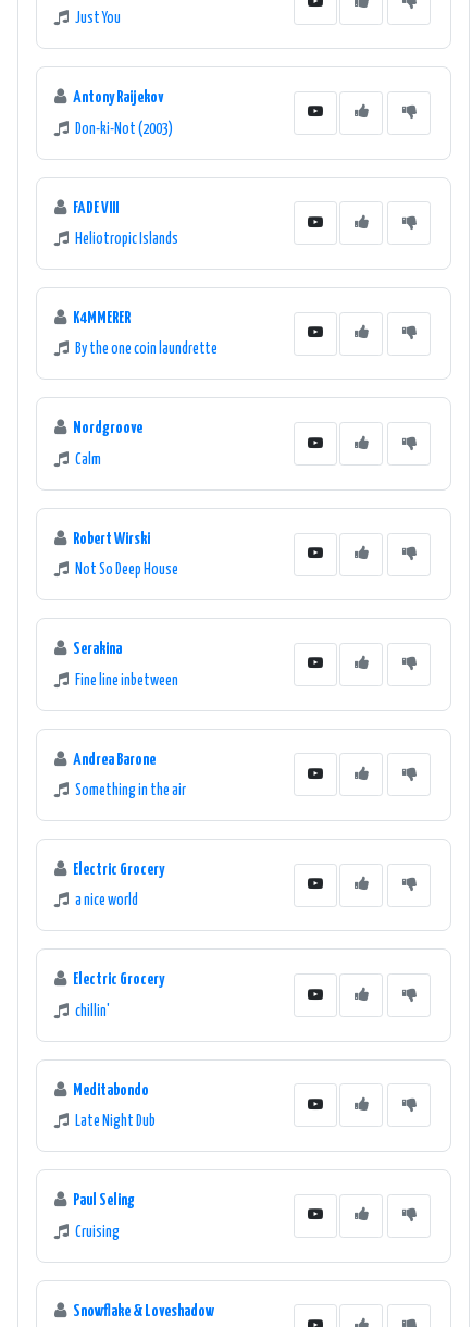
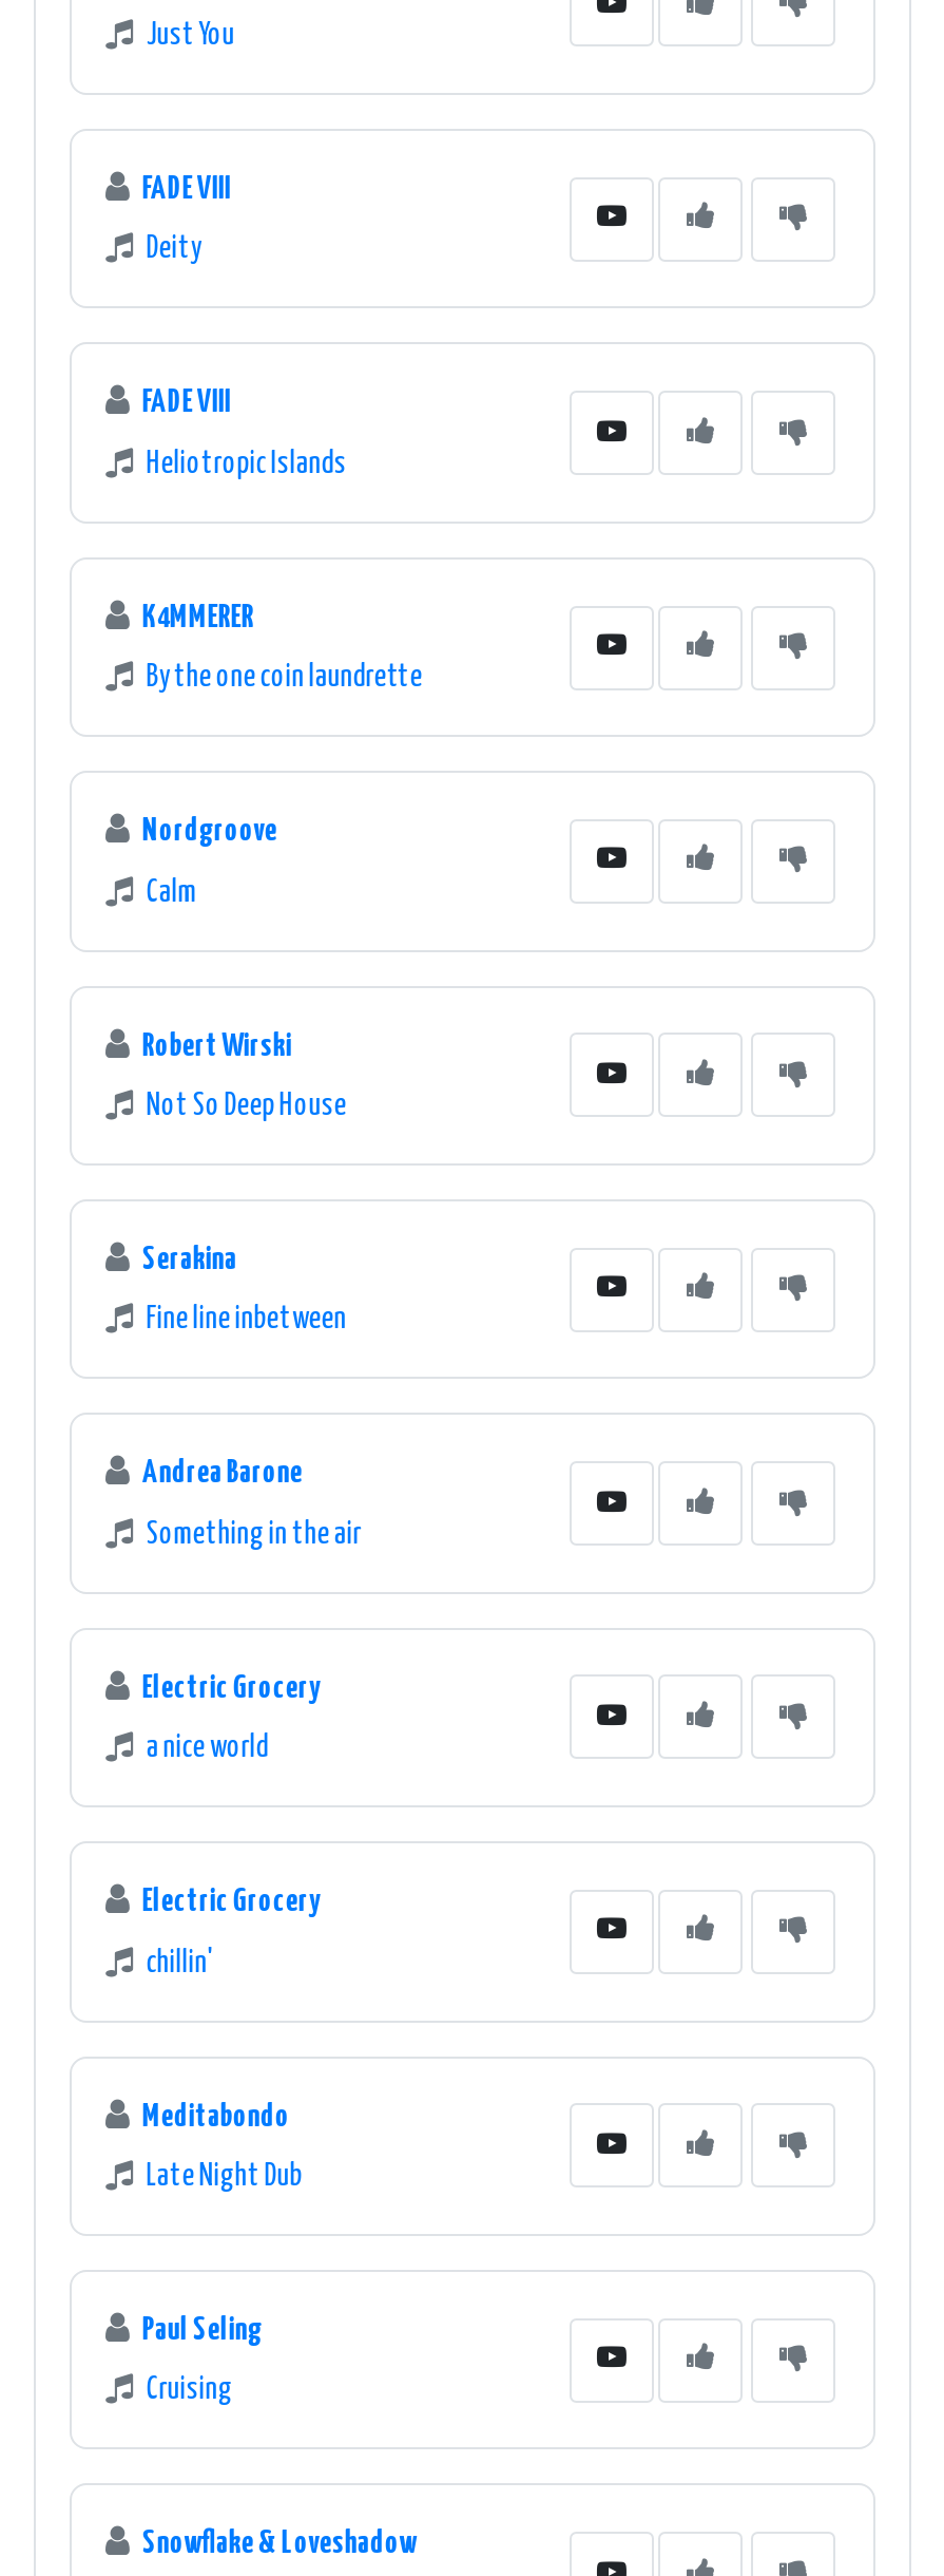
- Antony Raijekov
+ FADE VIII

- Don-ki-Not (2003)
+ Deity
